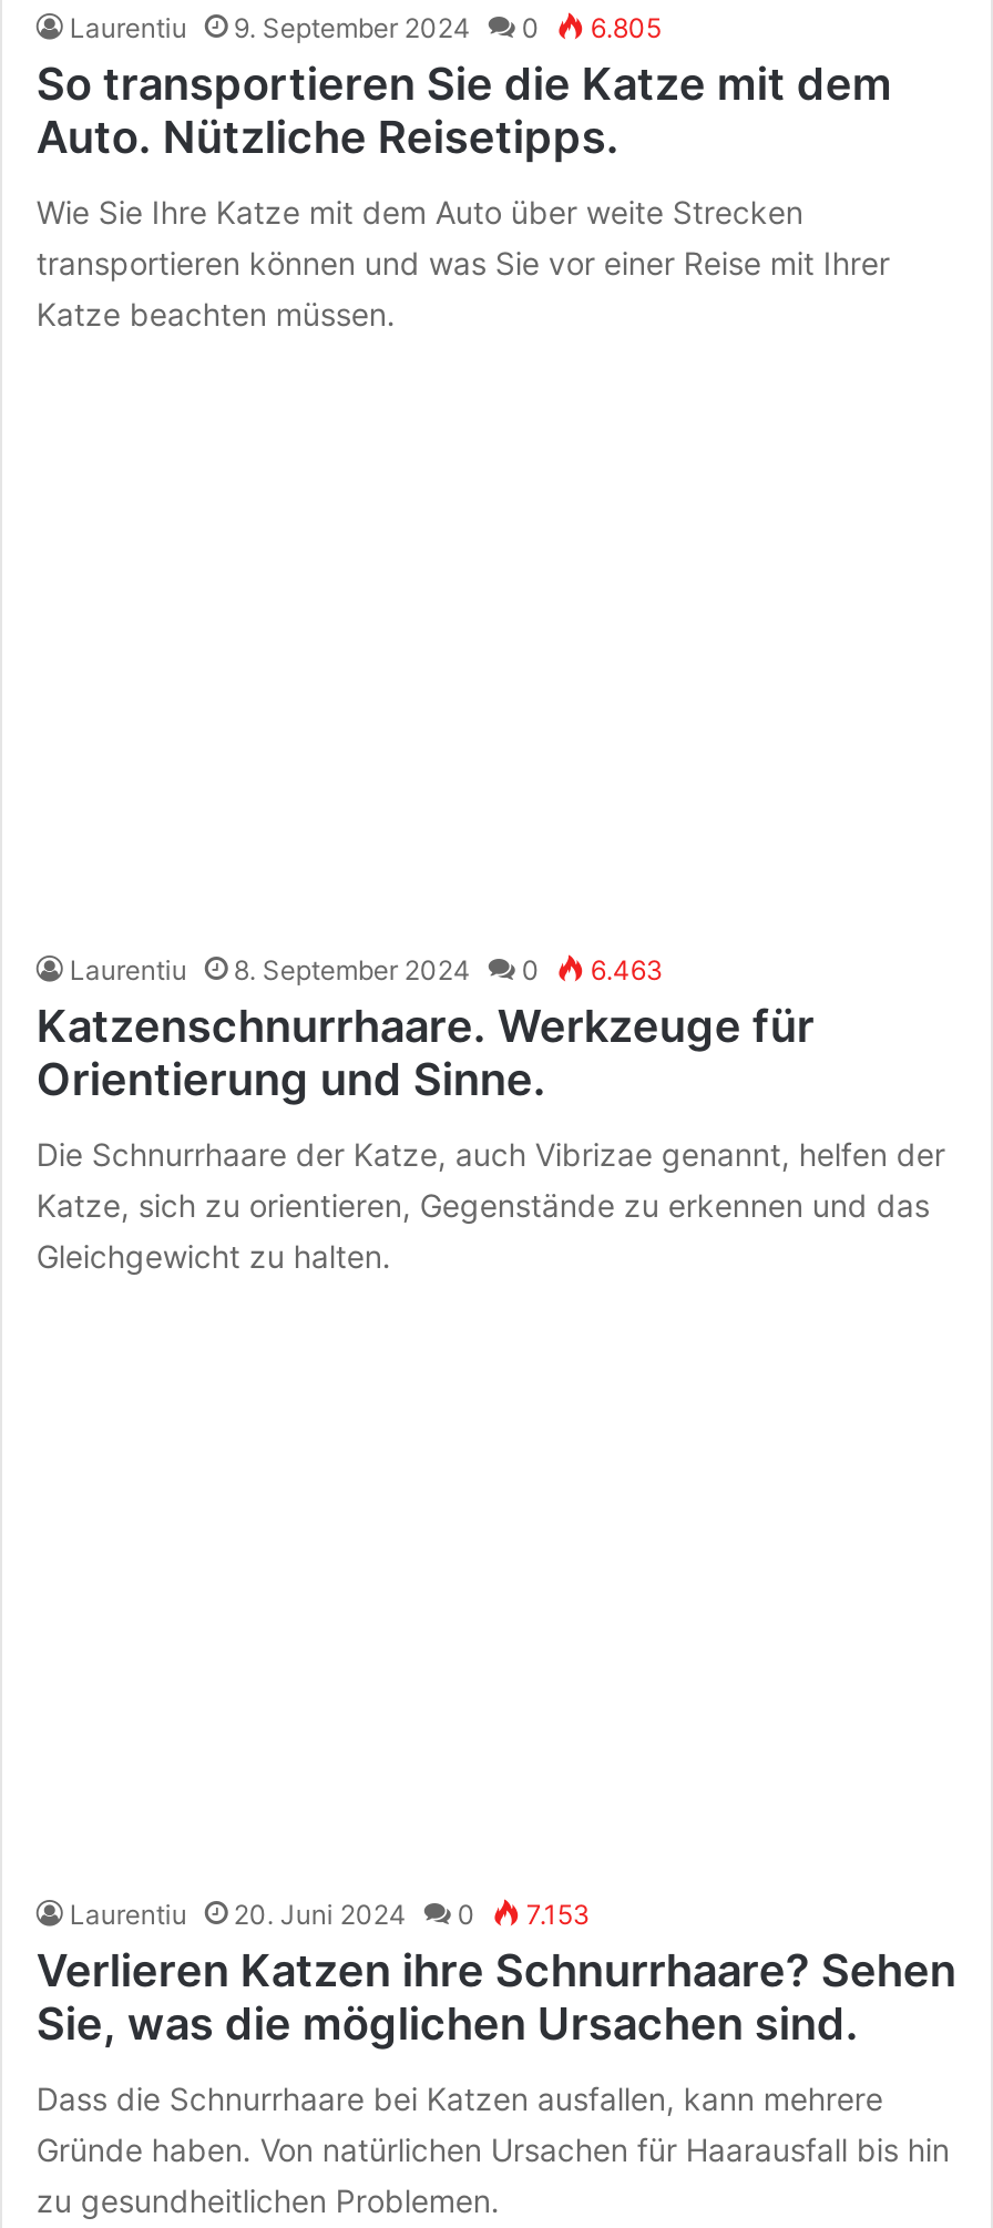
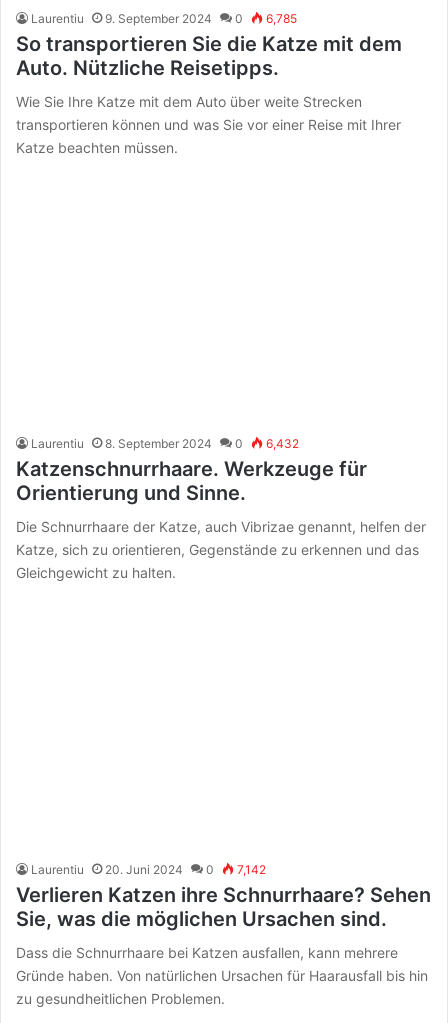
- Laurentiu 9. September 2024 0 6.805
+ Laurentiu 9. September 2024 0 6,785

- Laurentiu 8. September 2024 0 6.463
+ Laurentiu 8. September 2024 0 6,432

- Laurentiu 20. Juni 2024 0 7.153
+ Laurentiu 20. Juni 2024 0 7,142
